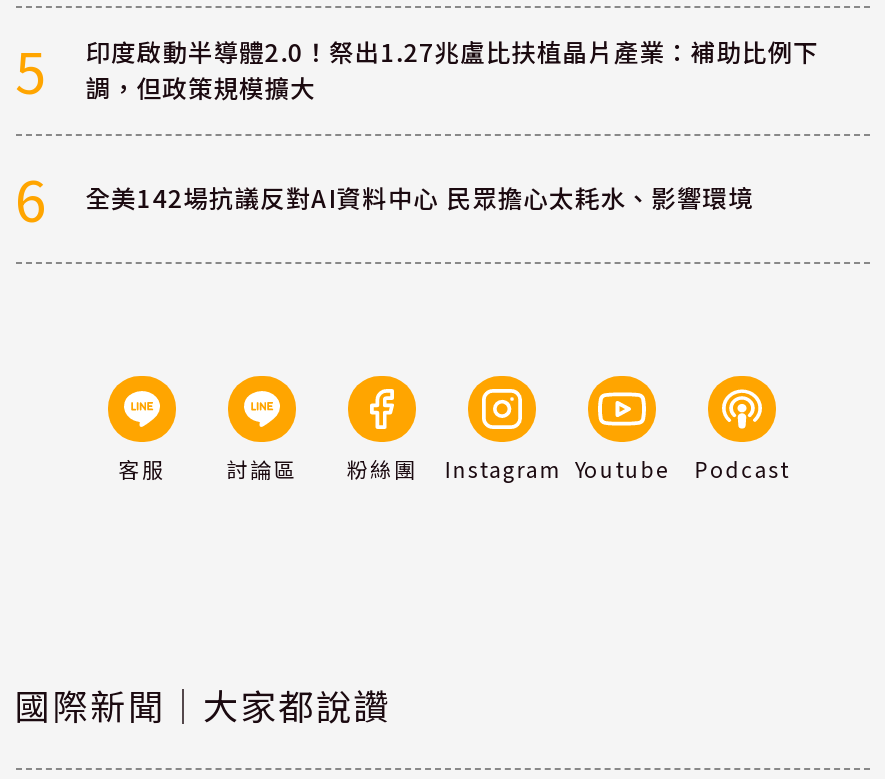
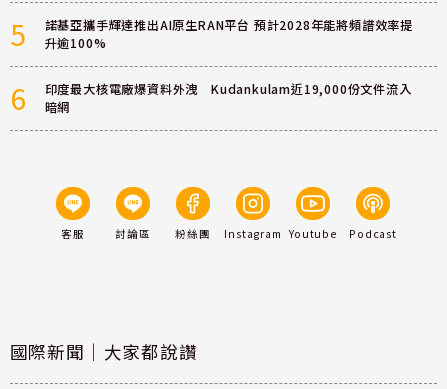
- 印度啟動半導體2.0！祭出1.27兆盧比扶植晶片產業：補助比例下
- 調，但政策規模擴大
+ 諾基亞攜手輝達推出AI原生RAN平台 預計2028年能將頻譜效率提
+ 升逾100%

- 全美142場抗議反對AI資料中心 民眾擔心太耗水、影響環境
+ 印度最大核電廠爆資料外洩 Kudankulam近19,000份文件流入
+ 暗網
